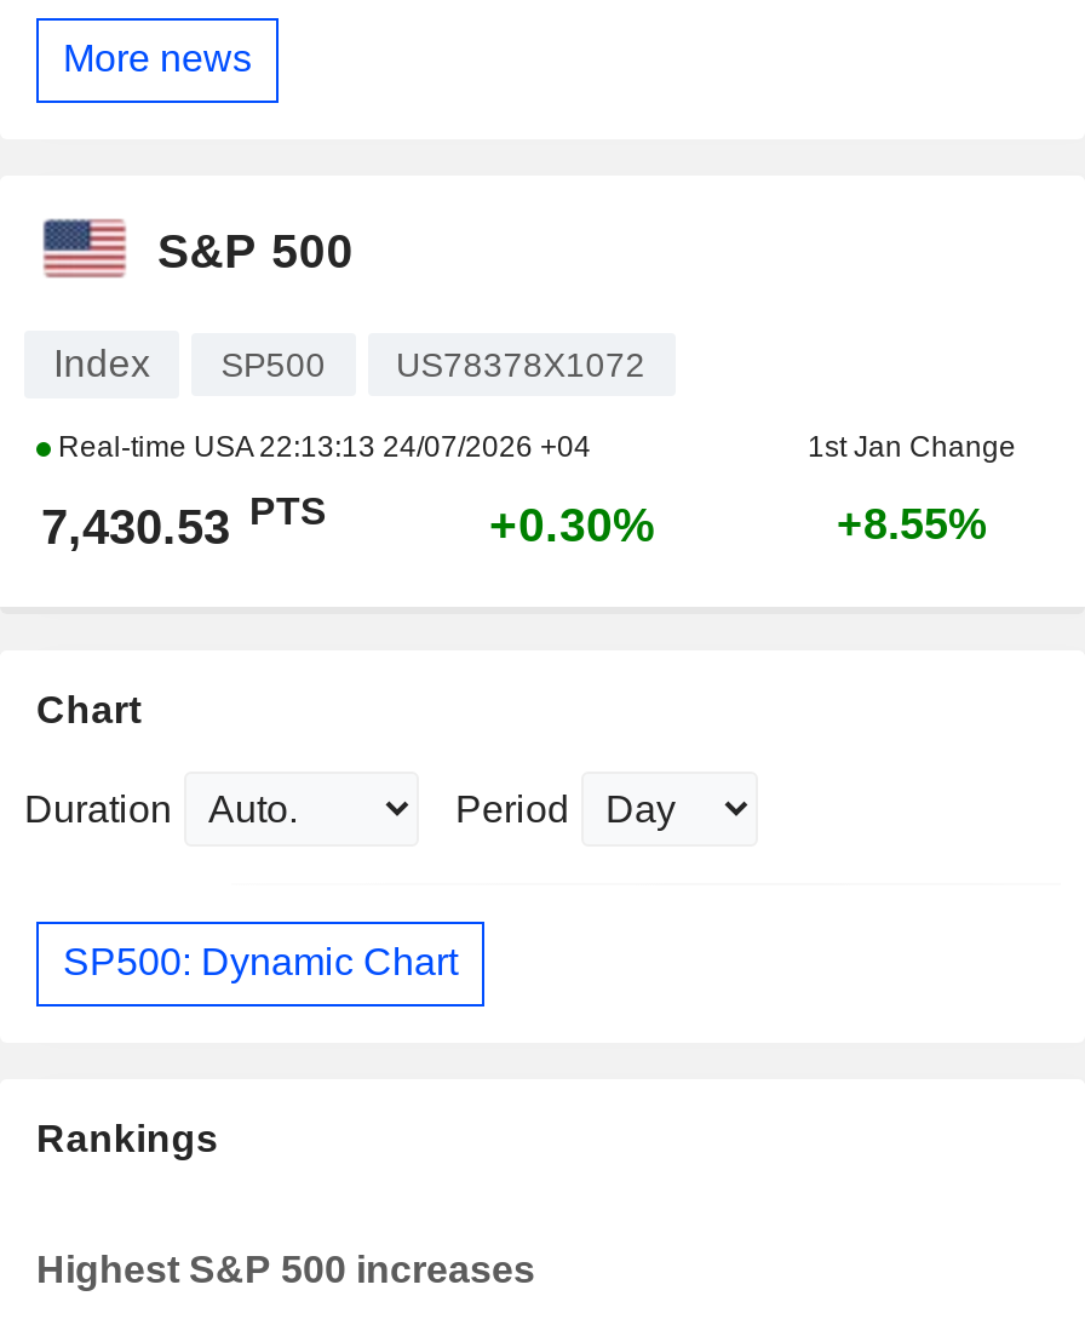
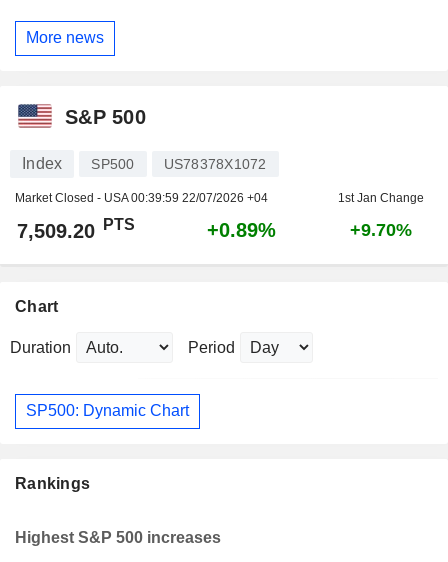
- Real-time USA 22:13:13 24/07/2026 +04
+ Market Closed - USA 00:39:59 22/07/2026 +04

- 7,430.53 PTS
+ 7,509.20 PTS

- +0.30%
+ +0.89%

- +8.55%
+ +9.70%
